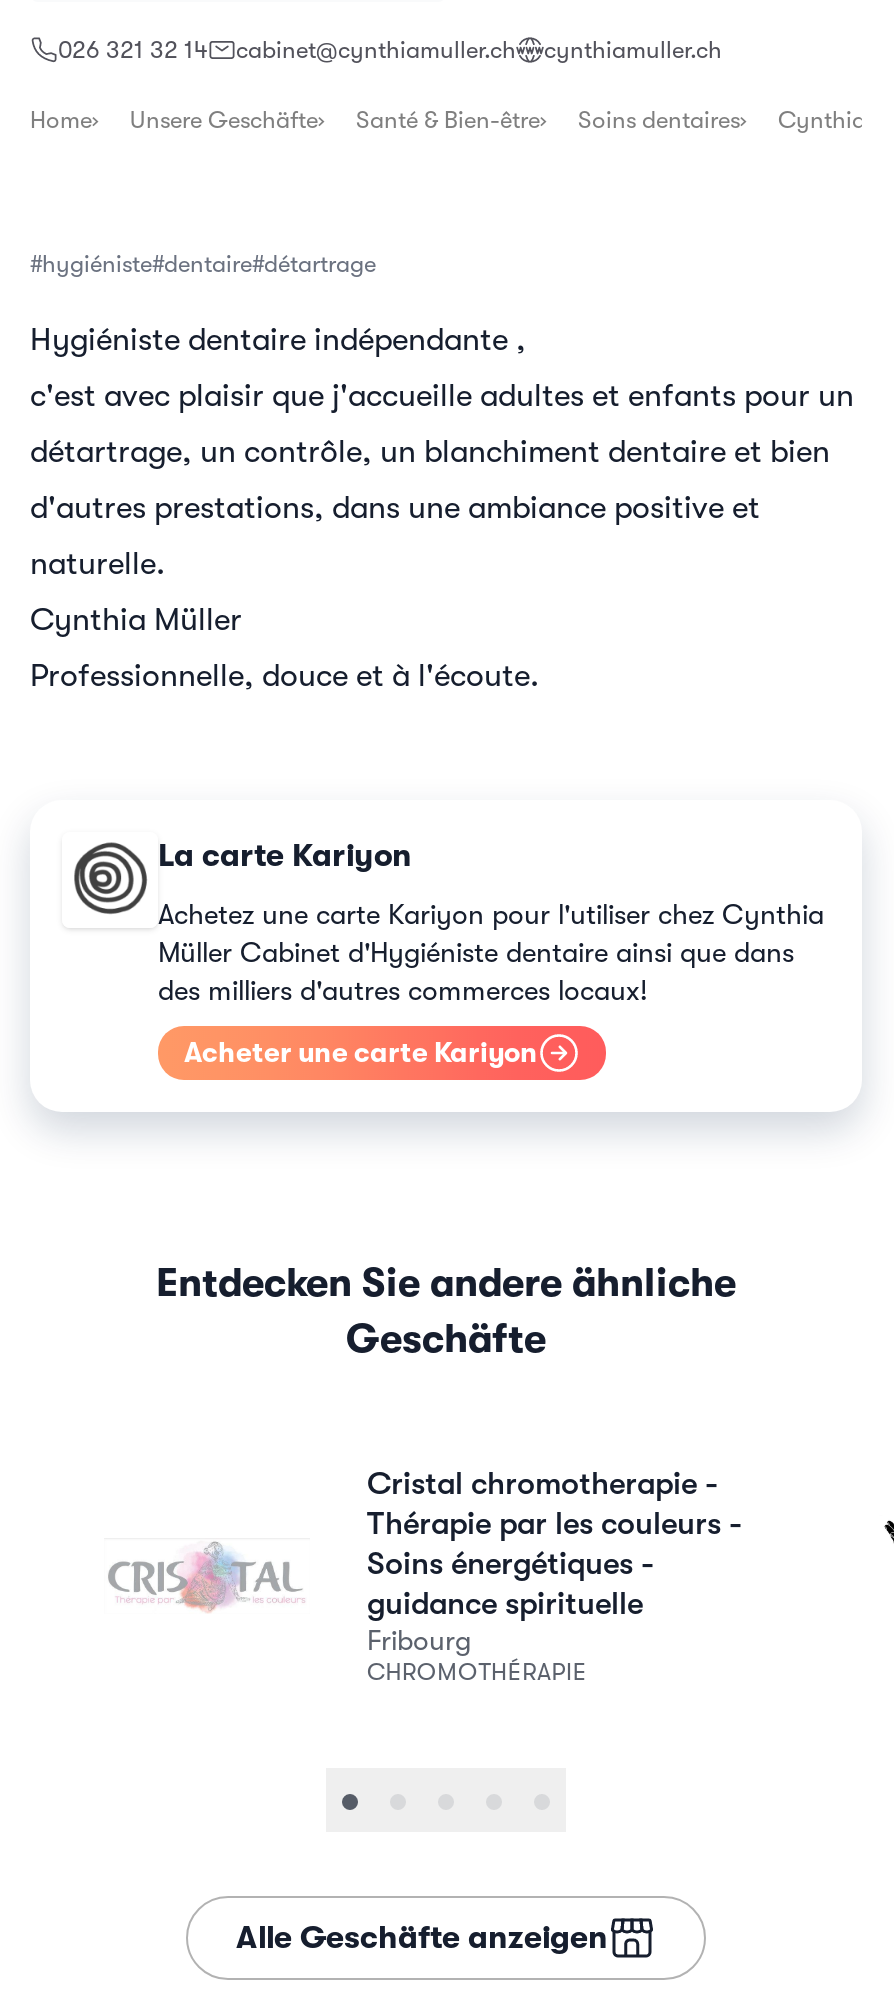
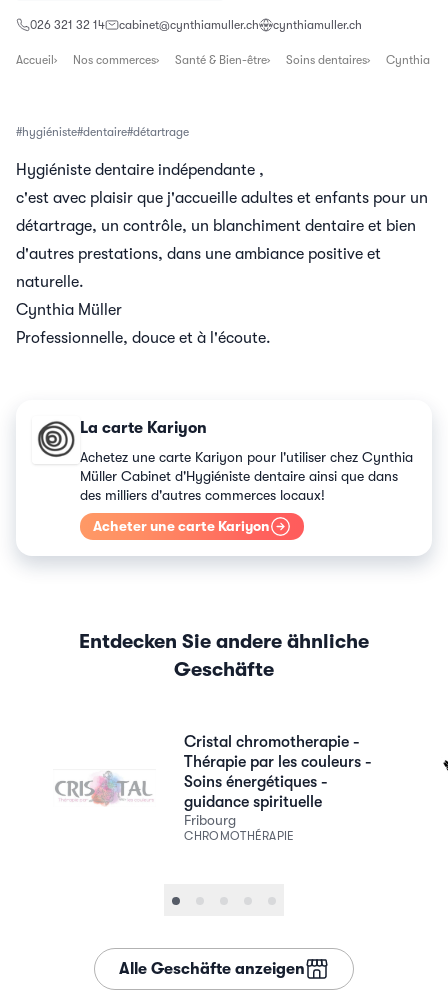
- Home
- Unsere Geschäfte
+ Accueil
+ Nos commerces
